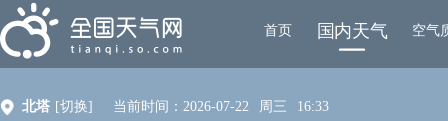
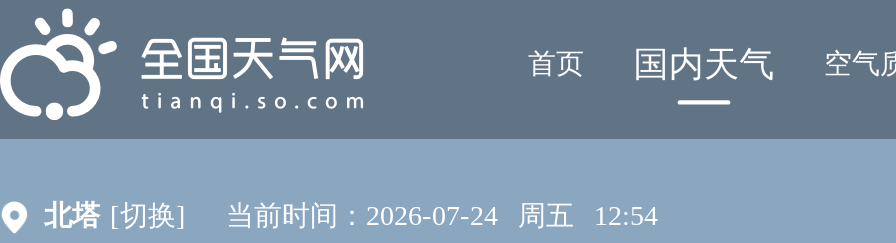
- 当前时间：2026-07-22
+ 当前时间：2026-07-24

- 周三
+ 周五

- 16:33
+ 12:54
